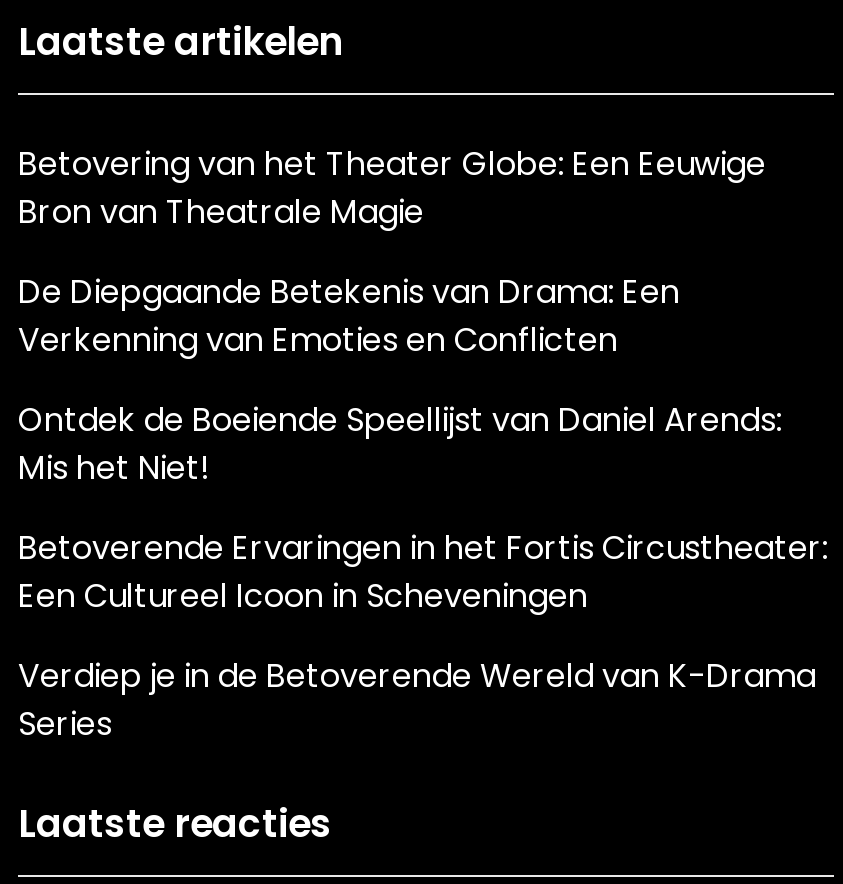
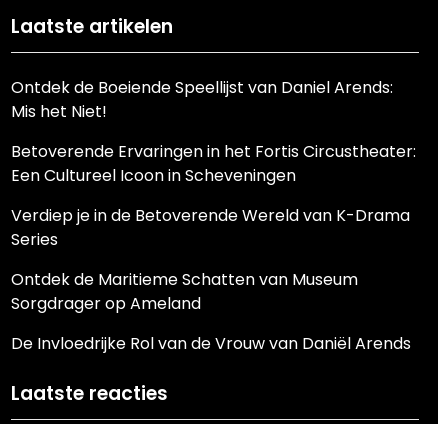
- Betovering van het Theater Globe: Een Eeuwige
- Bron van Theatrale Magie
- De Diepgaande Betekenis van Drama: Een
- Verkenning van Emoties en Conflicten

moved up: Ontdek de Boeiende Speellijst van Daniel Arends: | Mis het Niet! | Betoverende Ervaringen in het Fortis Circustheater: | Een Cultureel Icoon in Scheveningen | Verdiep je in de Betoverende Wereld van K-Drama | Series

+ Ontdek de Maritieme Schatten van Museum
+ Sorgdrager op Ameland
+ De Invloedrijke Rol van de Vrouw van Daniël Arends
